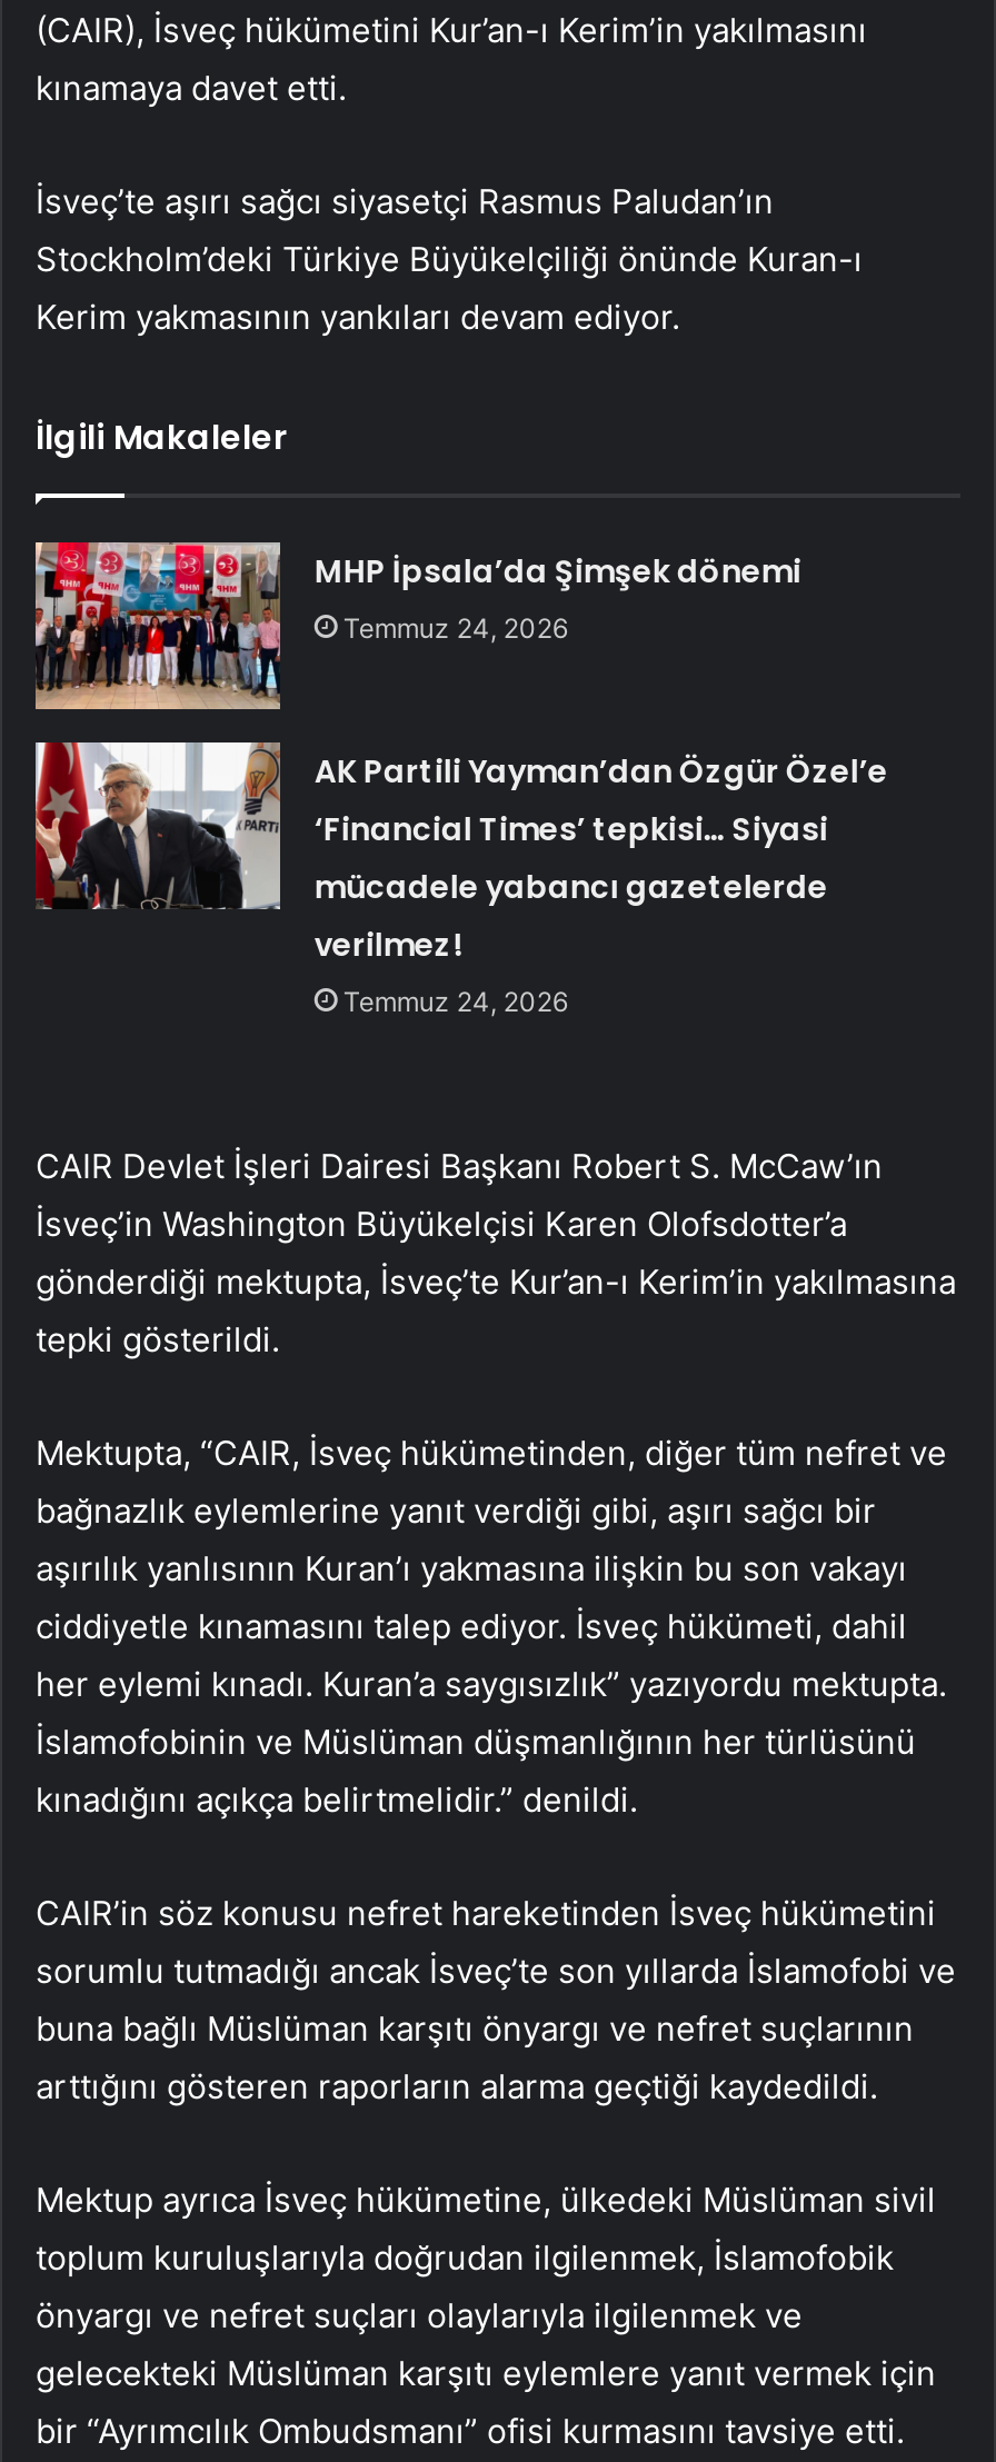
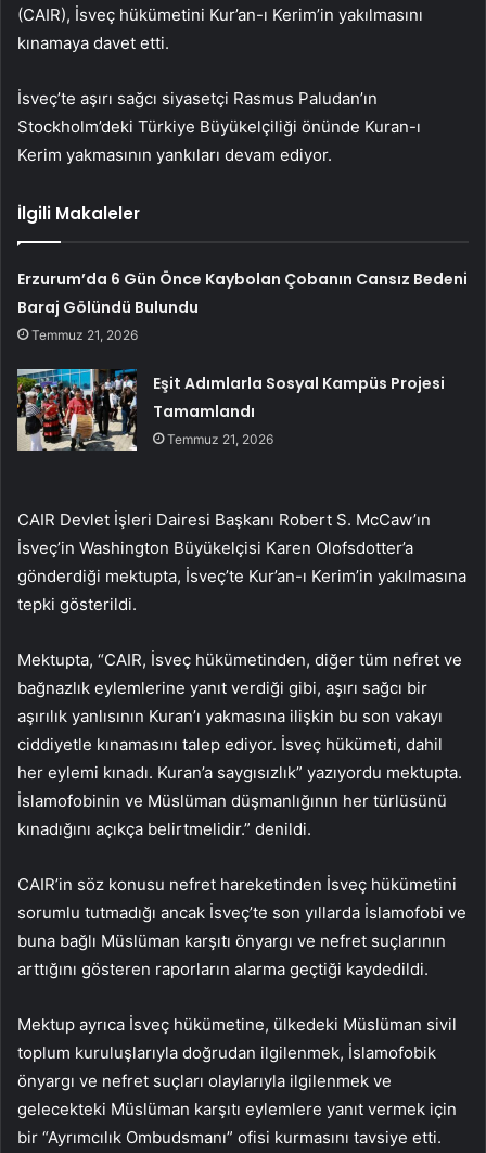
- MHP İpsala’da Şimşek dönemi
- Temmuz 24, 2026
+ Erzurum’da 6 Gün Önce Kaybolan Çobanın Cansız Bedeni
+ Baraj Gölündü Bulundu
+ Temmuz 21, 2026

- [image]
- AK Partili Yayman’dan Özgür Özel’e
- ‘Financial Times’ tepkisi… Siyasi
- mücadele yabancı gazetelerde
- verilmez!
- Temmuz 24, 2026
+ [image]
+ Eşit Adımlarla Sosyal Kampüs Projesi
+ Tamamlandı
+ Temmuz 21, 2026
